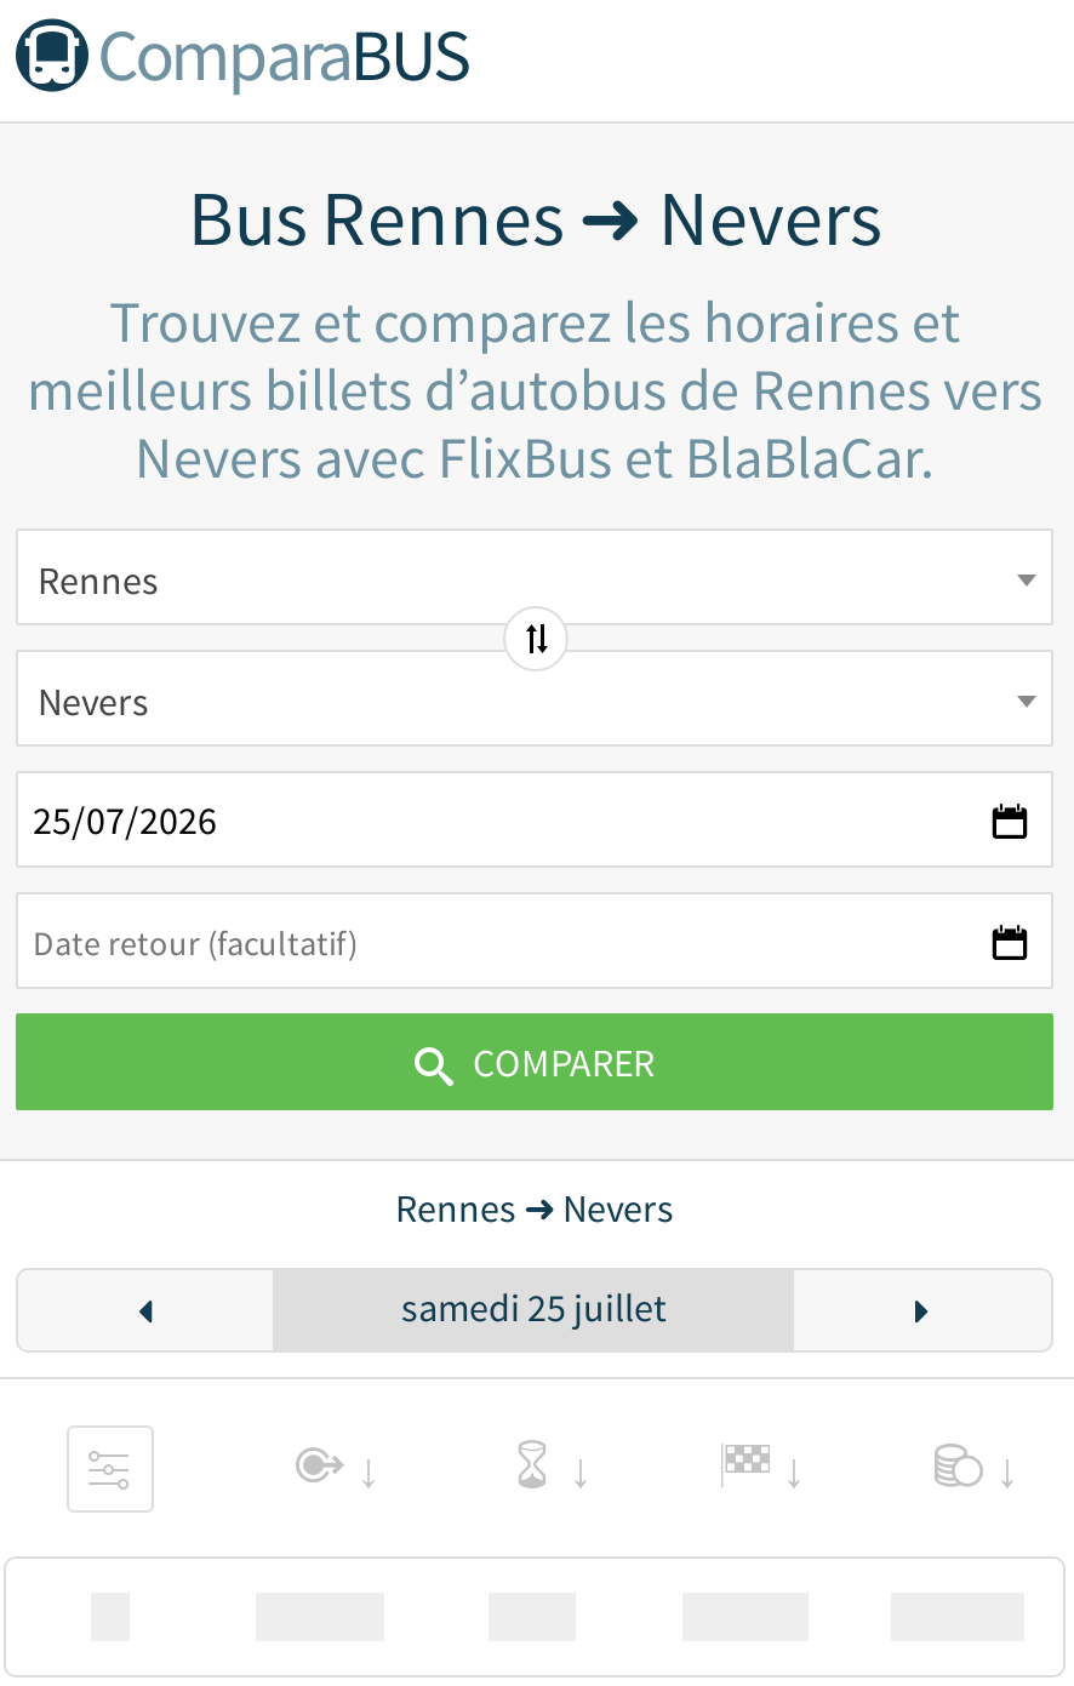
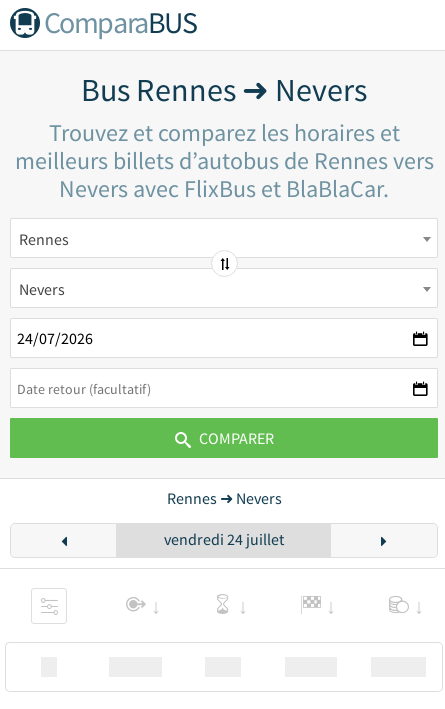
- samedi 25 juillet
+ vendredi 24 juillet
